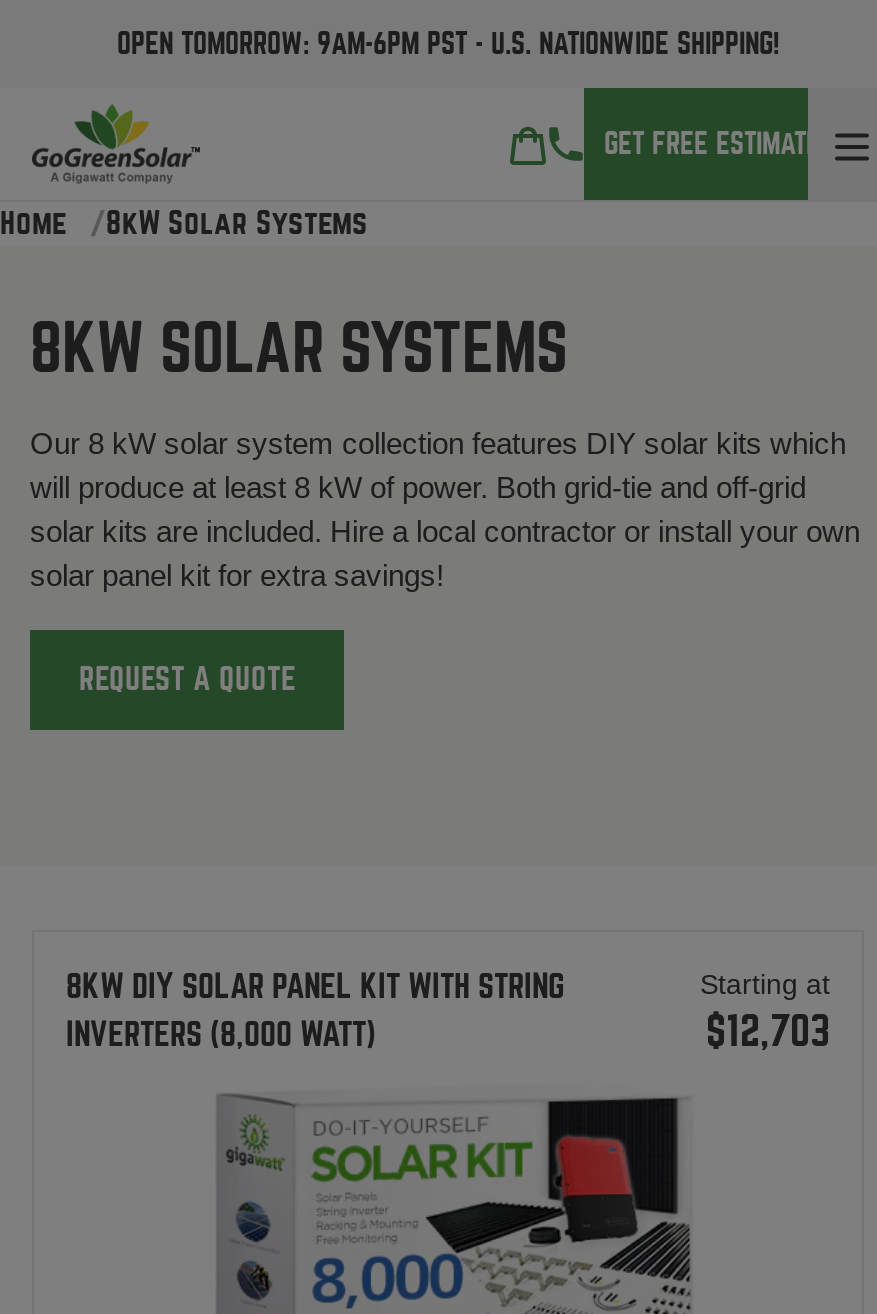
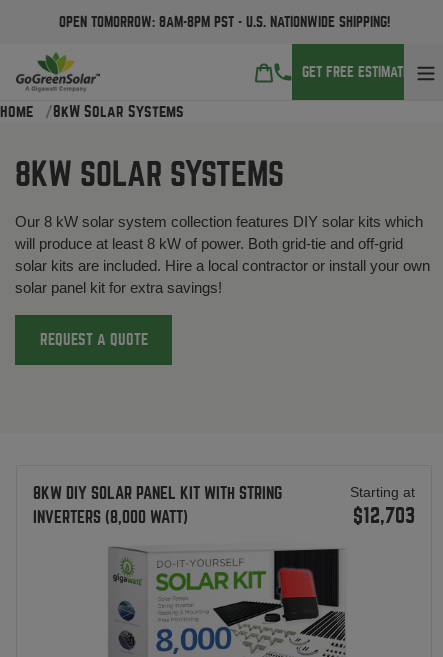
- OPEN TOMORROW: 9AM-6PM PST - U.S. NATIONWIDE SHIPPING!
+ OPEN TOMORROW: 8AM-8PM PST - U.S. NATIONWIDE SHIPPING!
